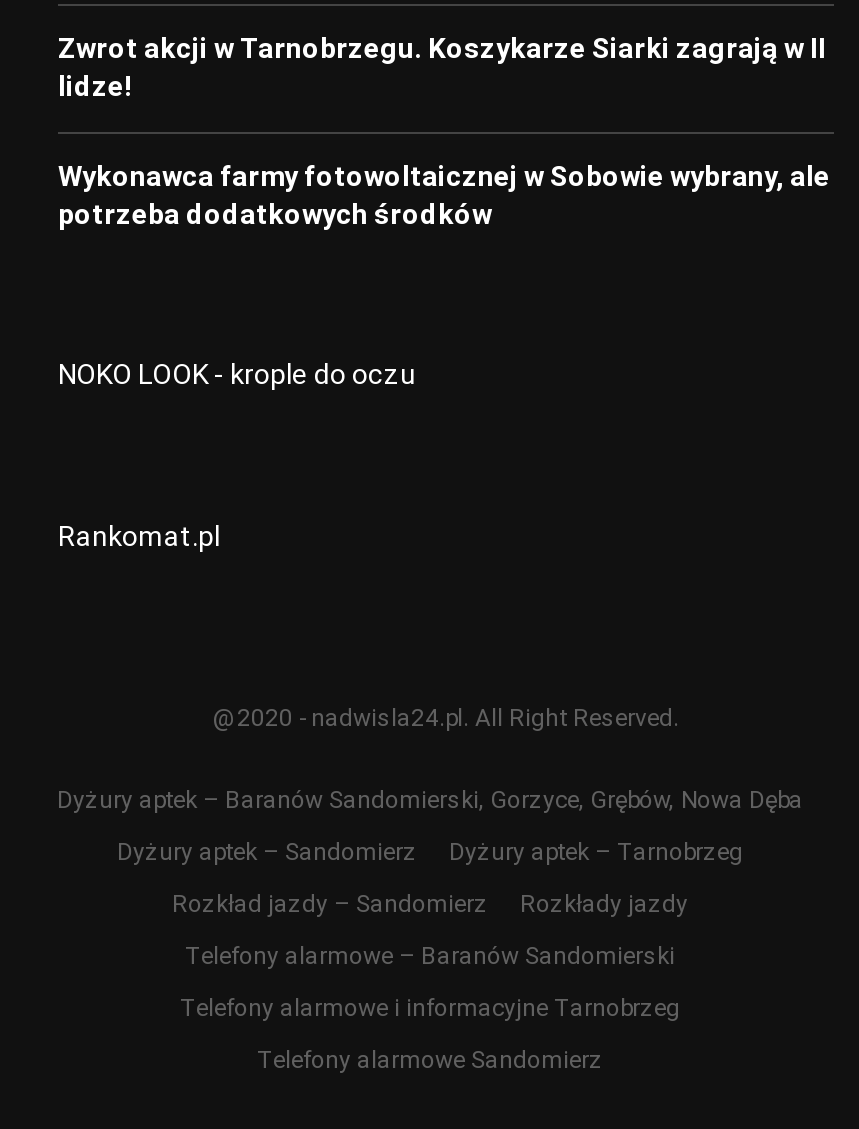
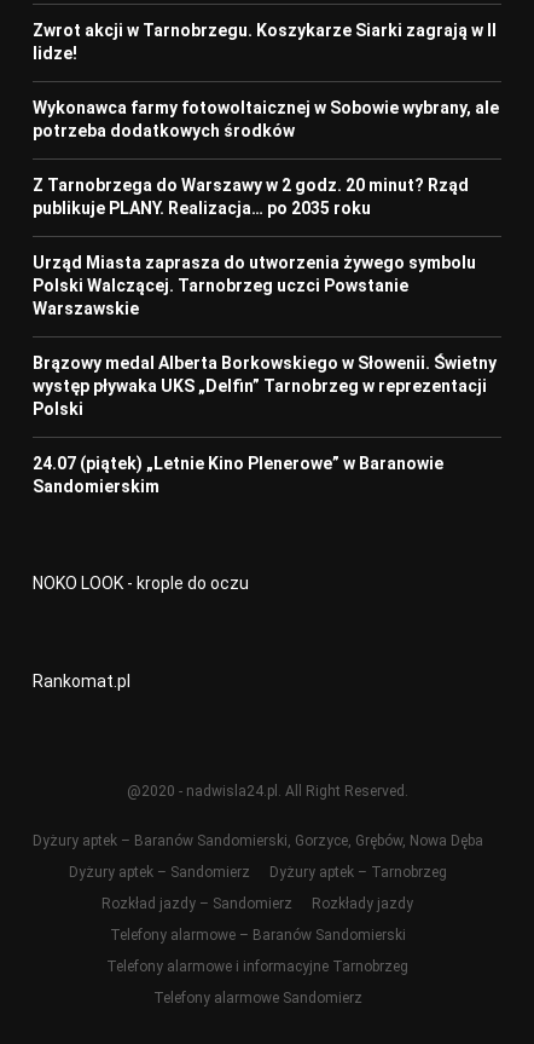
+ Z Tarnobrzega do Warszawy w 2 godz. 20 minut? Rząd
+ publikuje PLANY. Realizacja… po 2035 roku
+ Urząd Miasta zaprasza do utworzenia żywego symbolu
+ Polski Walczącej. Tarnobrzeg uczci Powstanie
+ Warszawskie
+ Brązowy medal Alberta Borkowskiego w Słowenii. Świetny
+ występ pływaka UKS „Delfin” Tarnobrzeg w reprezentacji
+ Polski
+ 24.07 (piątek) „Letnie Kino Plenerowe” w Baranowie
+ Sandomierskim
